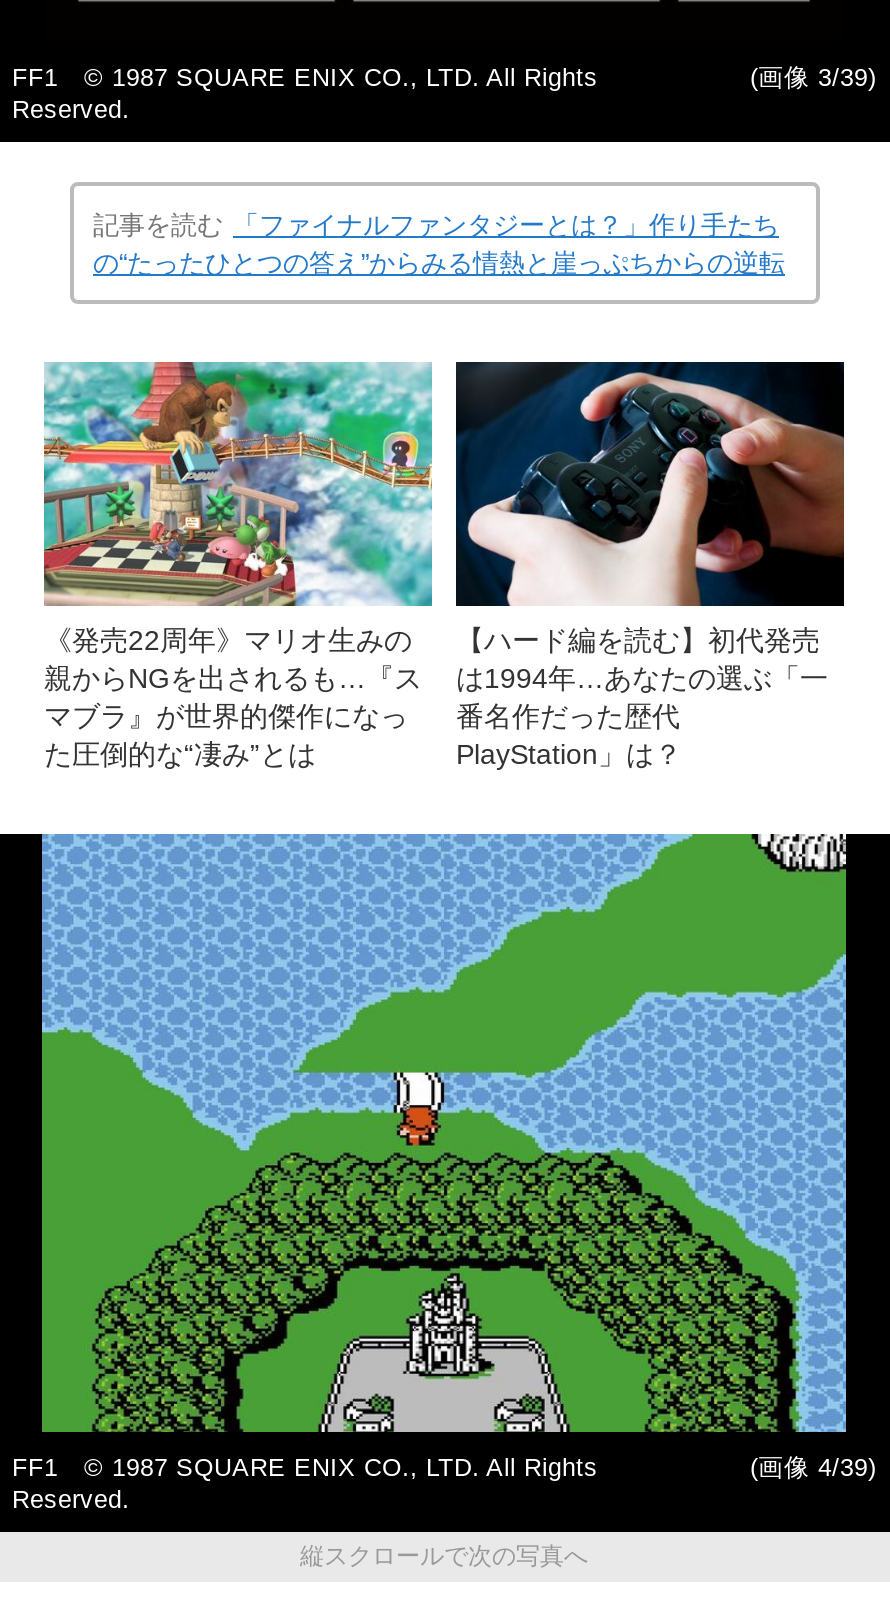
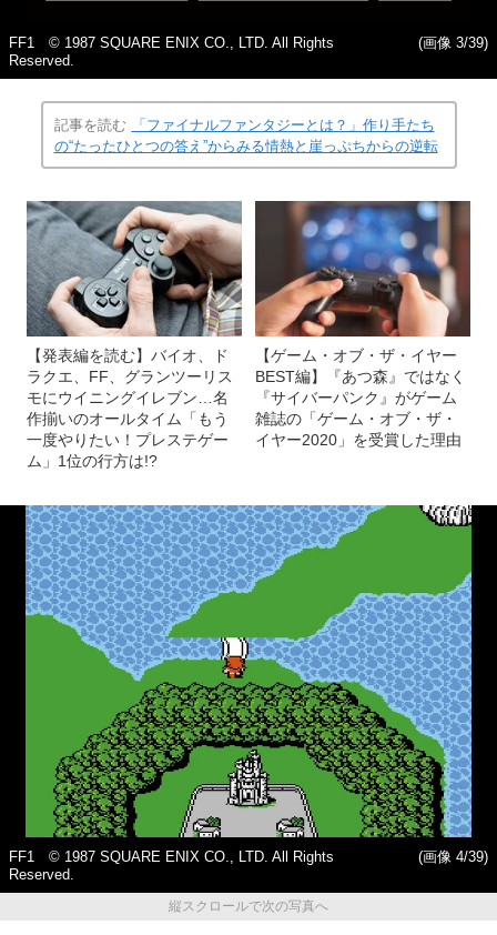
- [image]
+ [image]

- [image]
+ [image]

- 《発売22周年》マリオ生みの
- 親からNGを出されるも…『ス
- マブラ』が世界的傑作になっ
- た圧倒的な“凄み”とは
+ 【発表編を読む】バイオ、ド
+ ラクエ、FF、グランツーリス
+ モにウイニングイレブン…名
+ 作揃いのオールタイム「もう
+ 一度やりたい！プレステゲー
+ ム」1位の行方は!?

- 【ハード編を読む】初代発売
- は1994年…あなたの選ぶ「一
- 番名作だった歴代
- PlayStation」は？
+ 【ゲーム・オブ・ザ・イヤー
+ BEST編】『あつ森』ではなく
+ 『サイバーパンク』がゲーム
+ 雑誌の「ゲーム・オブ・ザ・
+ イヤー2020」を受賞した理由
